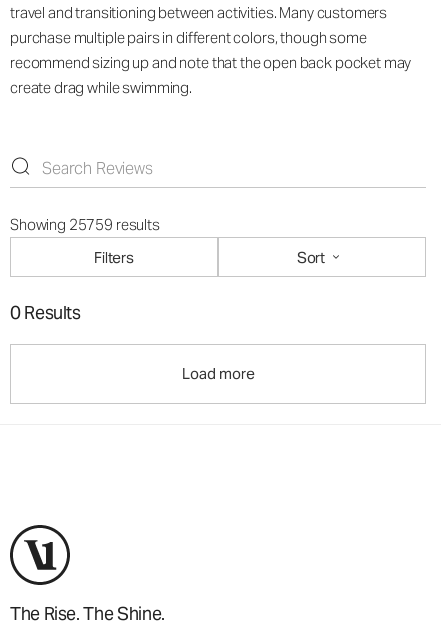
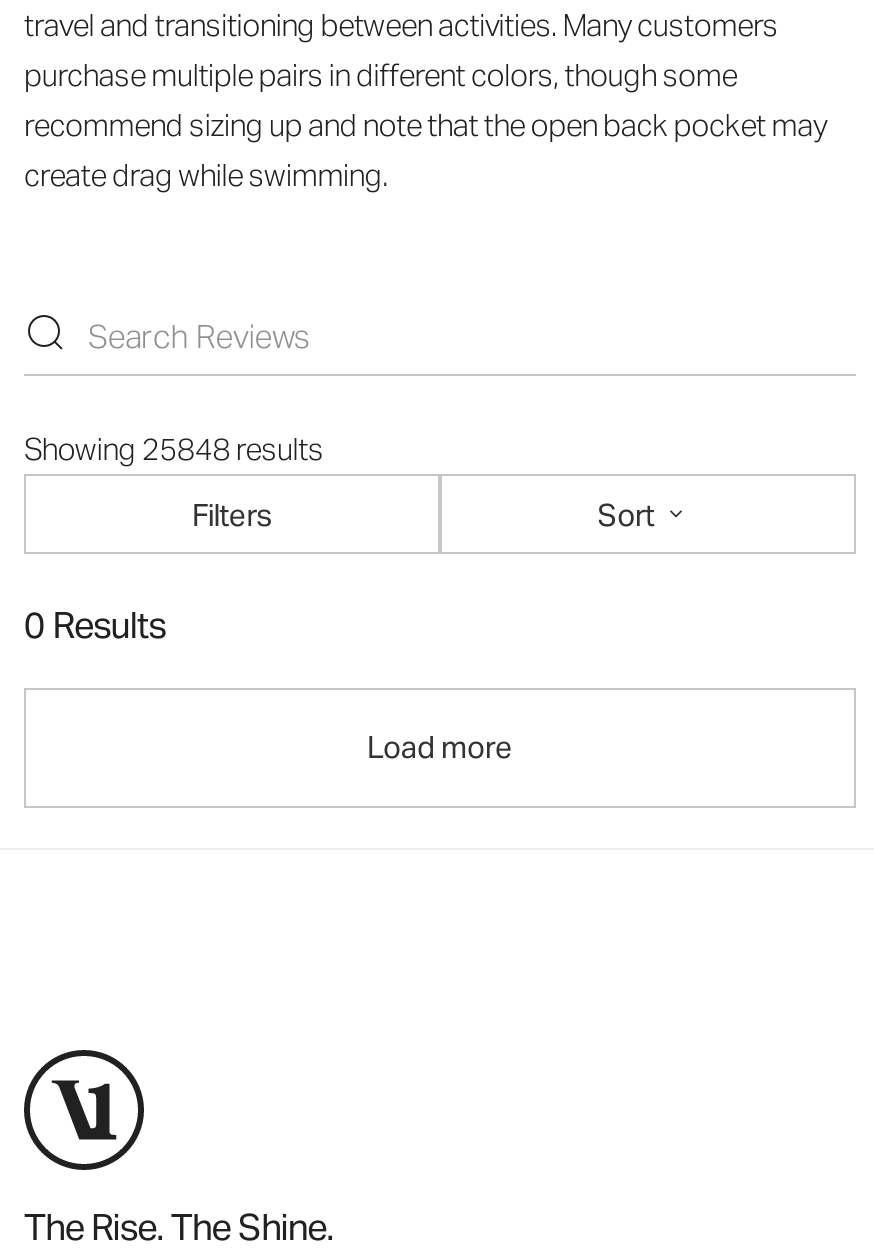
- Showing 25759 results
+ Showing 25848 results
